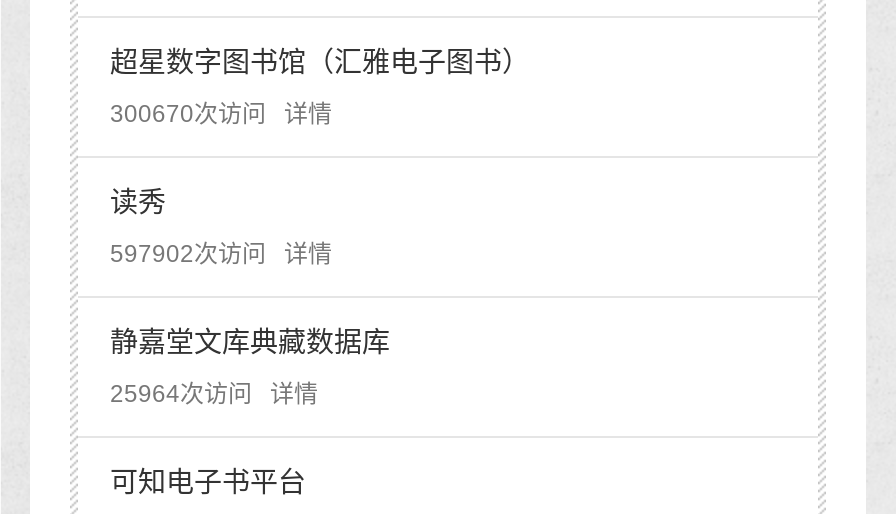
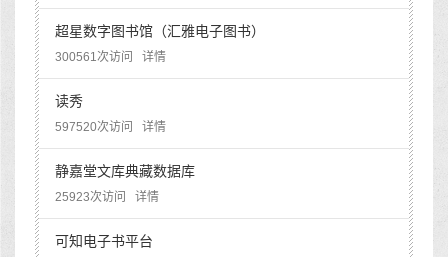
- 300670次访问 详情
+ 300561次访问 详情

- 597902次访问 详情
+ 597520次访问 详情

- 25964次访问 详情
+ 25923次访问 详情
